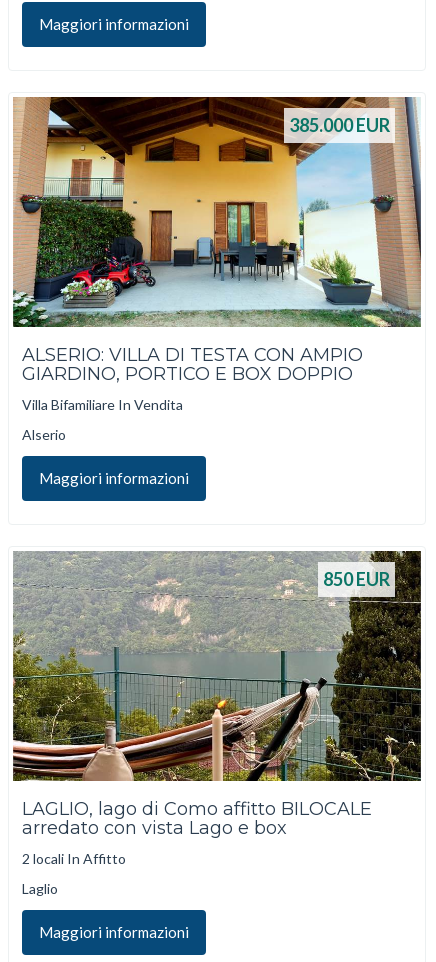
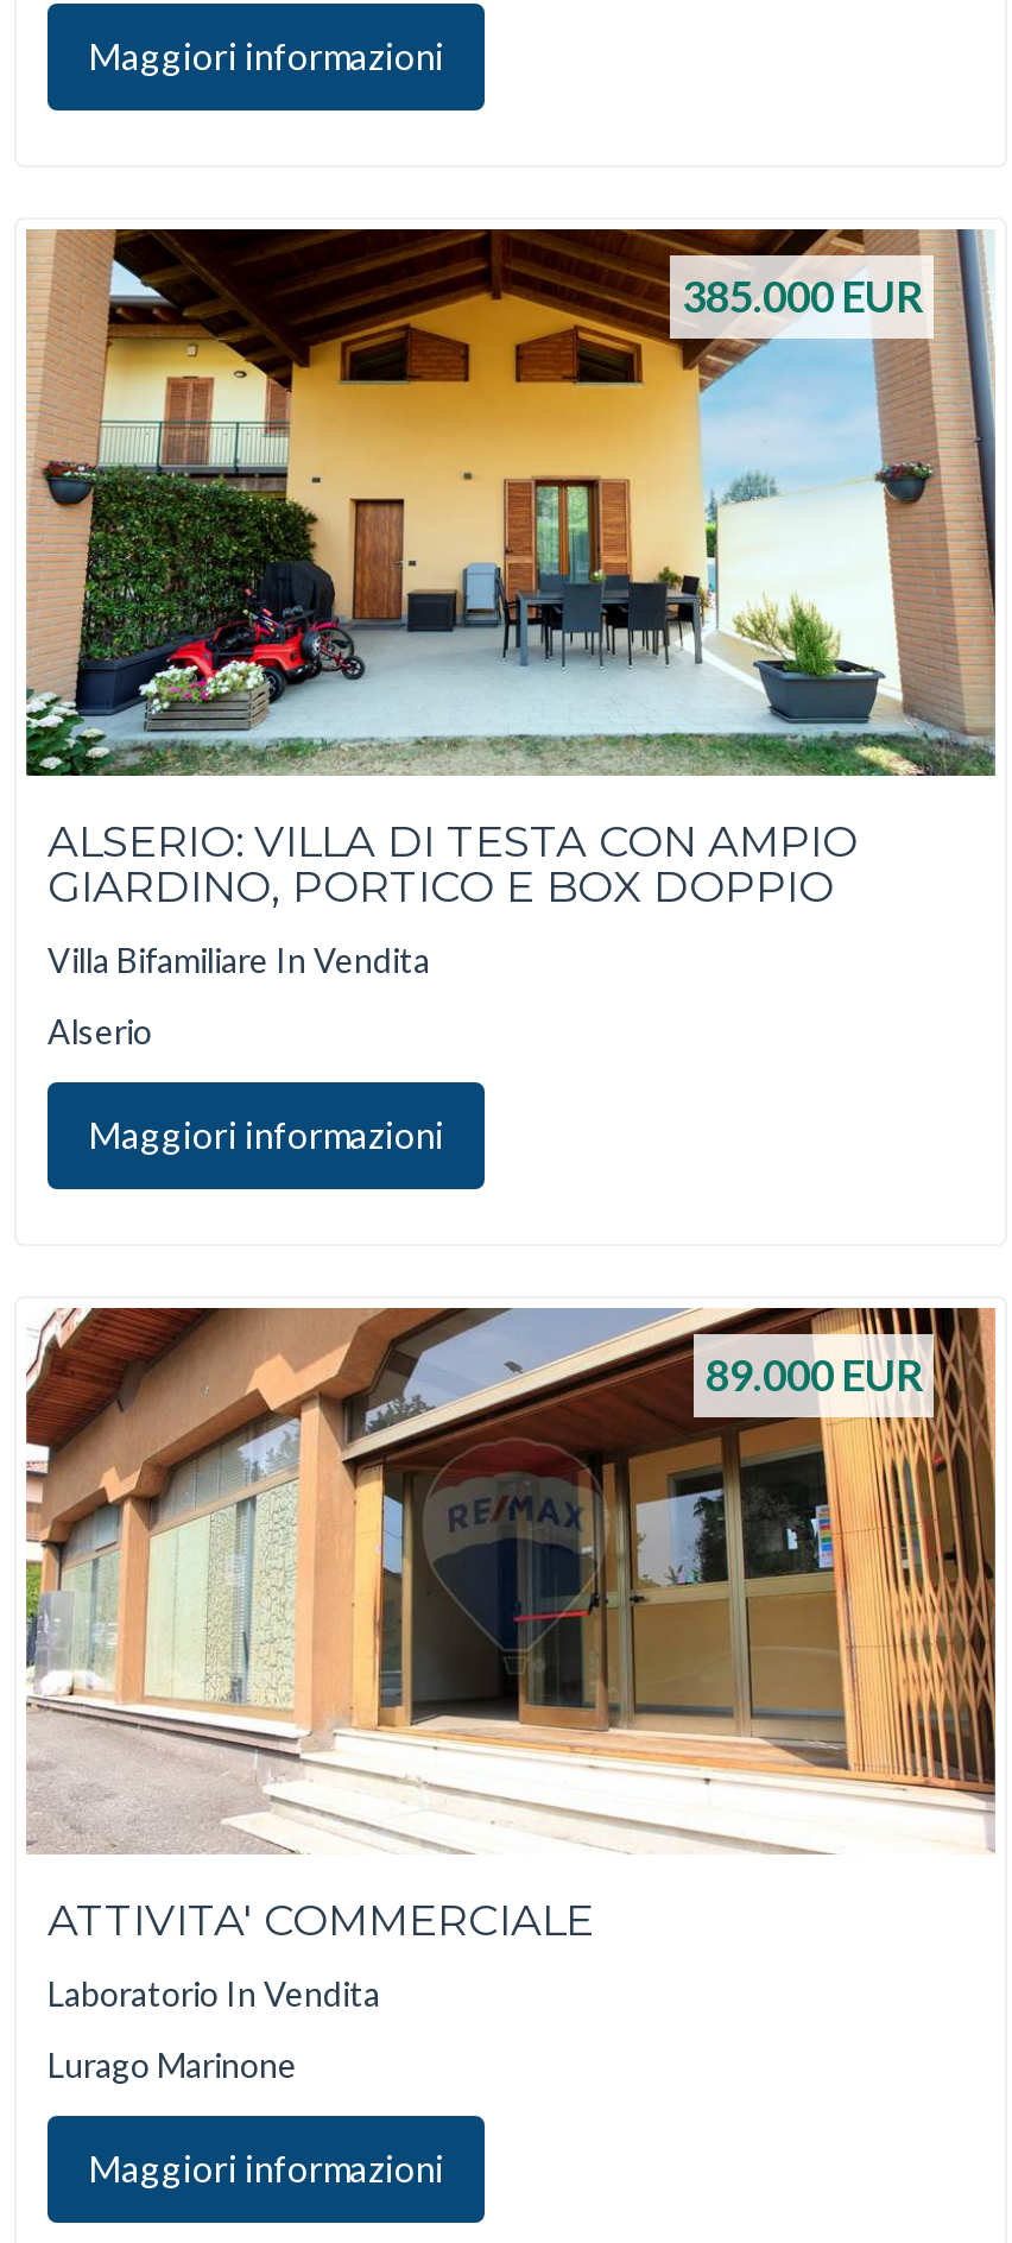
- [image]
- 850 EUR
+ [image]
+ 89.000 EUR

- LAGLIO, lago di Como affitto BILOCALE
- arredato con vista Lago e box
+ ATTIVITA' COMMERCIALE

- 2 locali In Affitto
+ Laboratorio In Vendita

- Laglio
+ Lurago Marinone
